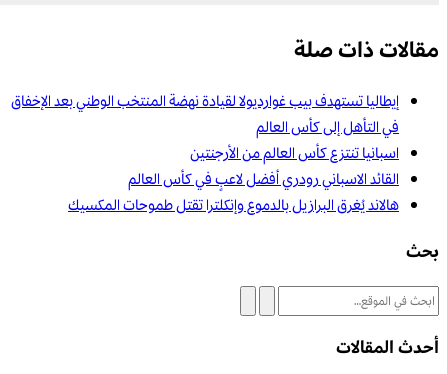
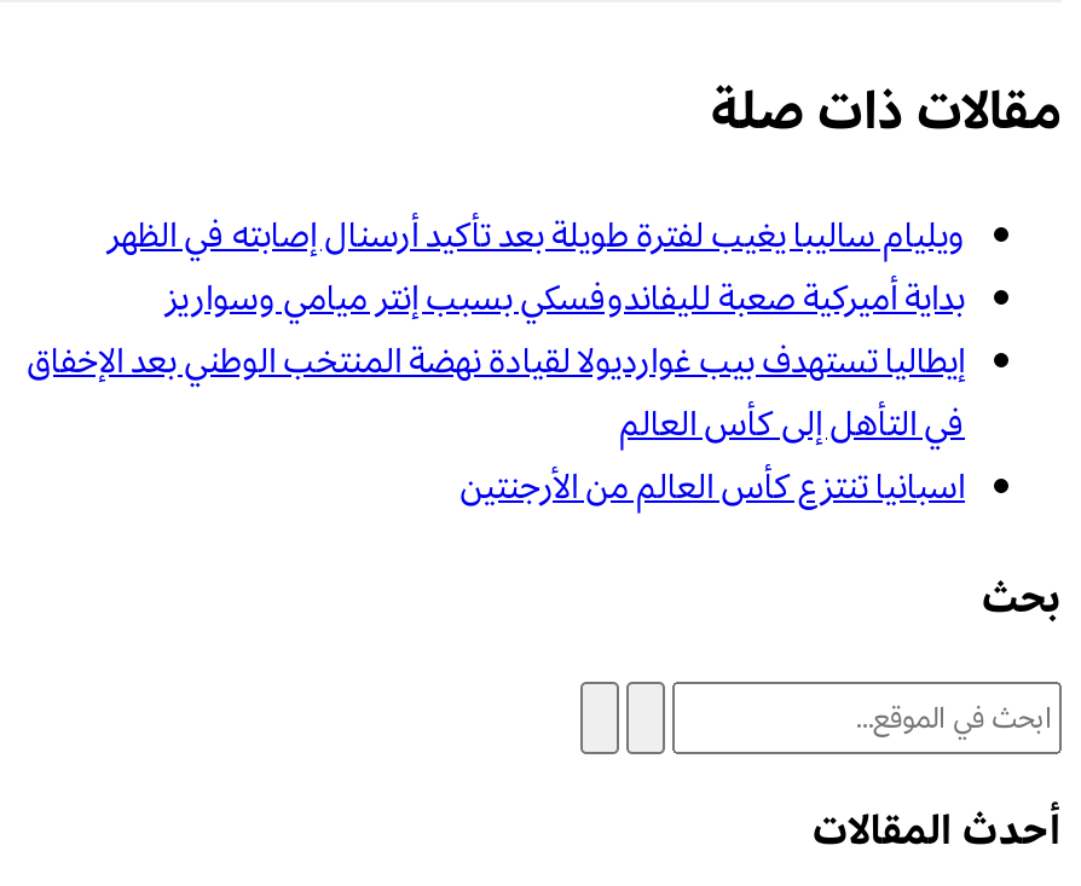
+ ويليام ساليبا يغيب لفترة طويلة بعد تأكيد أرسنال إصابته في الظهر
+ بداية أميركية صعبة لليفاندوفسكي بسبب إنتر ميامي وسواريز

moved down: إيطاليا تستهدف بيب غوارديولا لقيادة نهضة المنتخب الوطني بعد الإخفاق | في التأهل إلى كأس العالم | اسبانيا تنتزع كأس العالم من الأرجنتين

- القائد الاسباني رودري أفضل لاعبٍ في كأس العالم
- هالاند يُغرق البرازيل بالدموع وإنكلترا تقتل طموحات المكسيك
